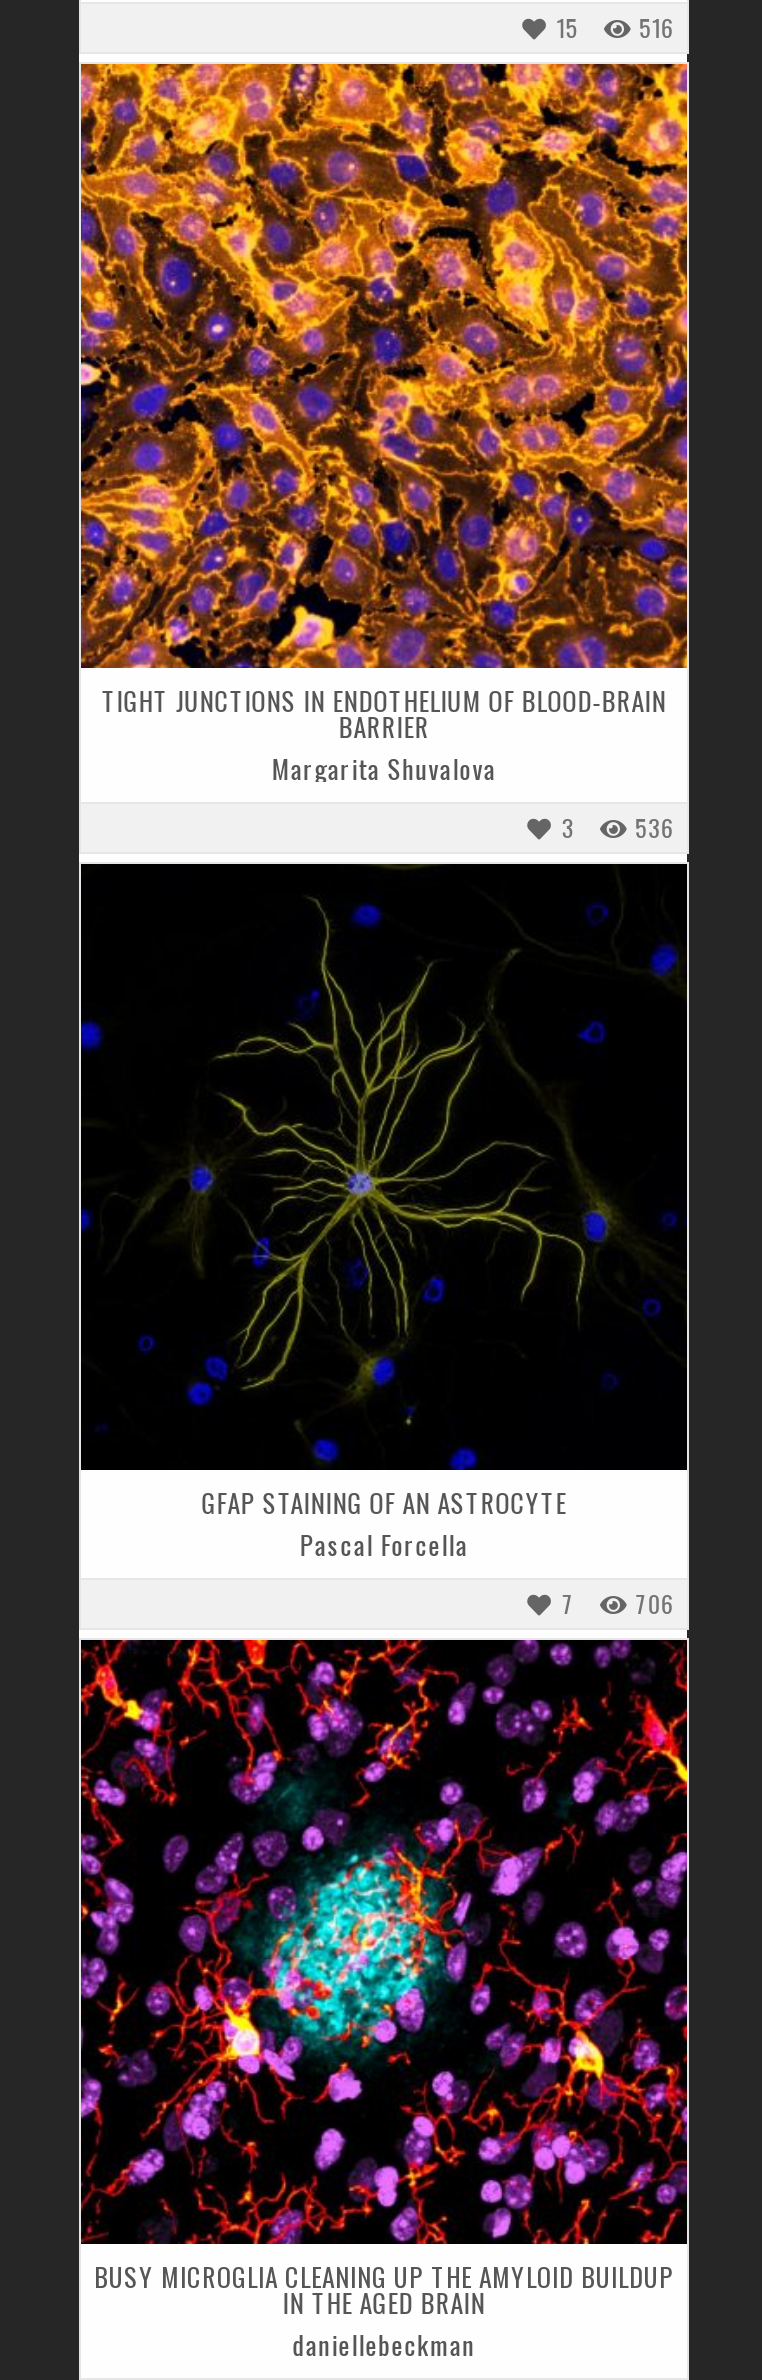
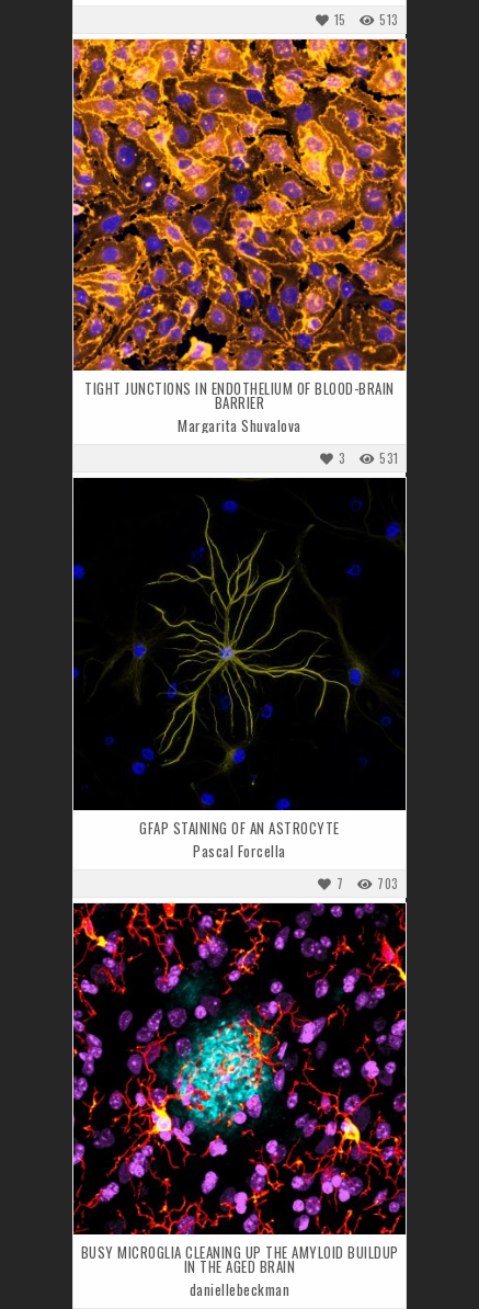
- 15 516
+ 15 513

- 3 536
+ 3 531

- 7 706
+ 7 703
